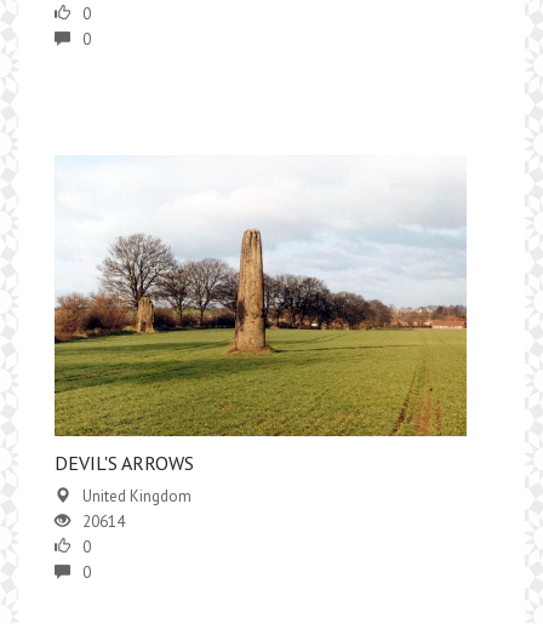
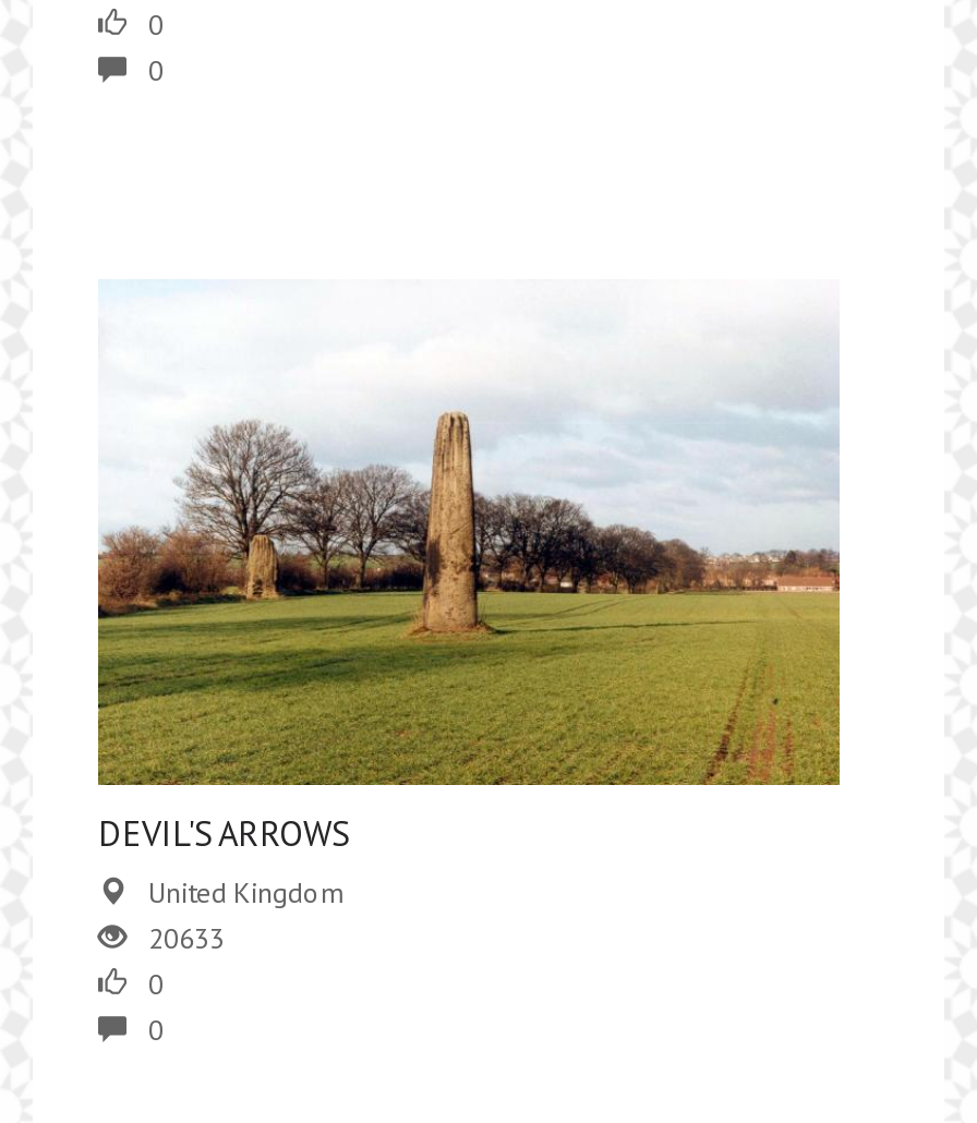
- 20614
+ 20633
